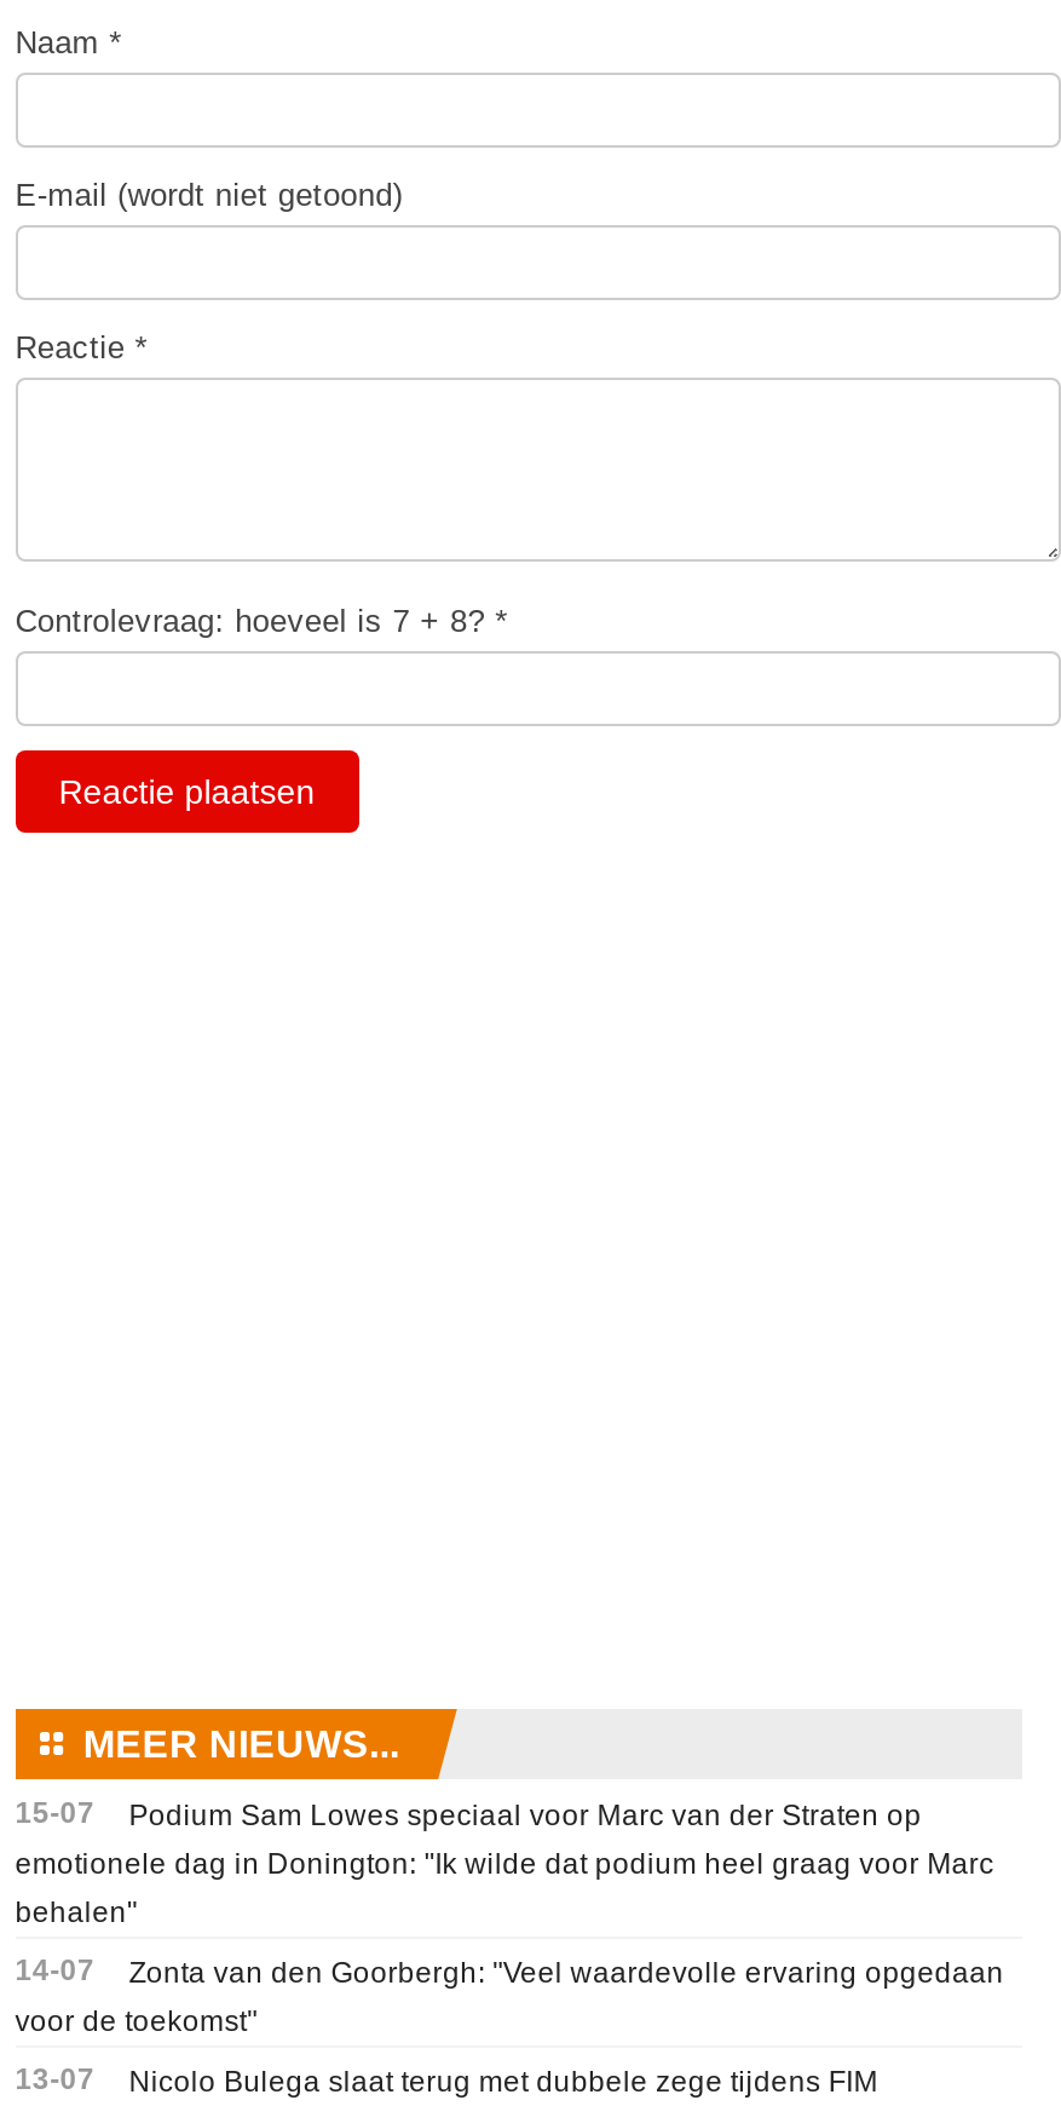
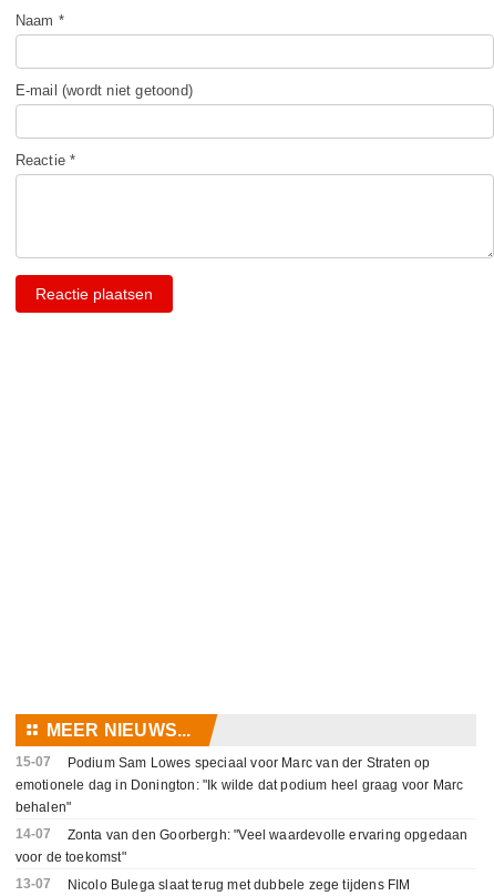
- Controlevraag: hoeveel is 7 + 8? *
